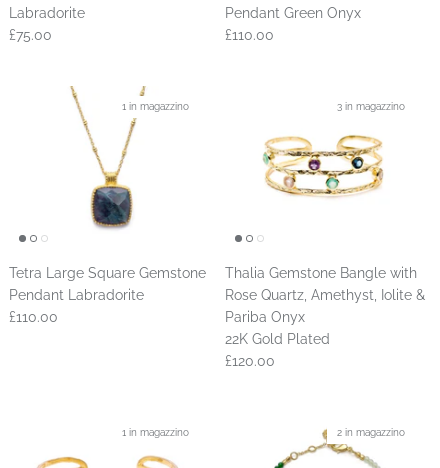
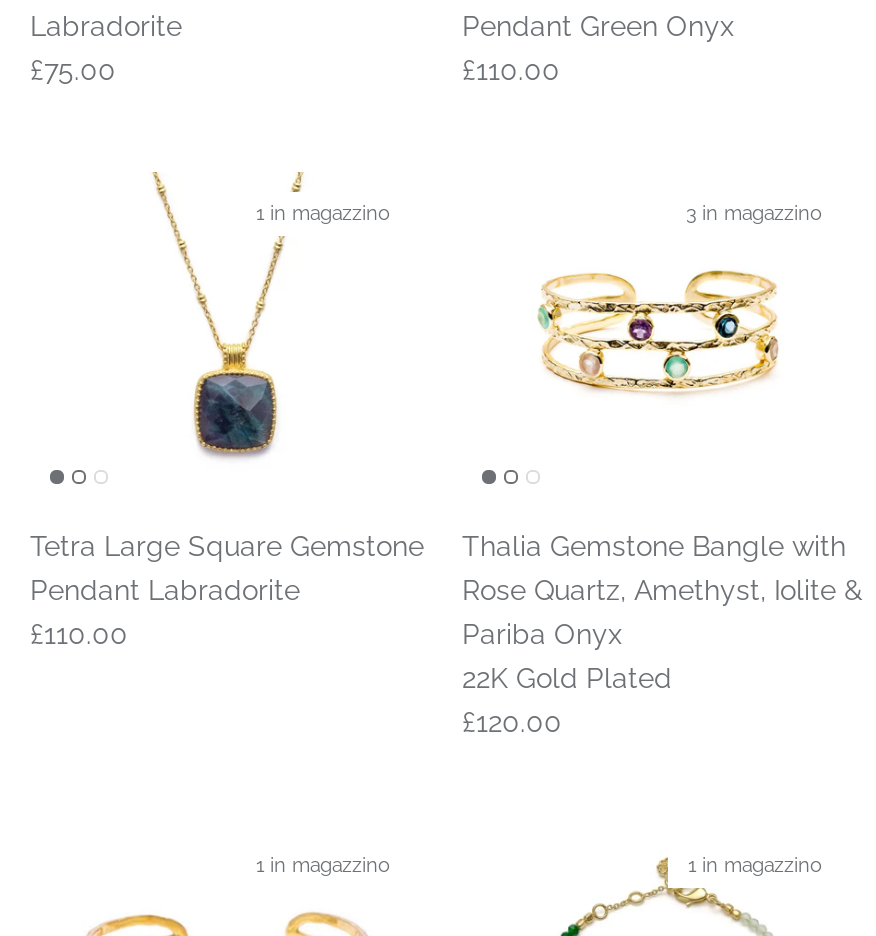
- 2 in magazzino
+ 1 in magazzino
